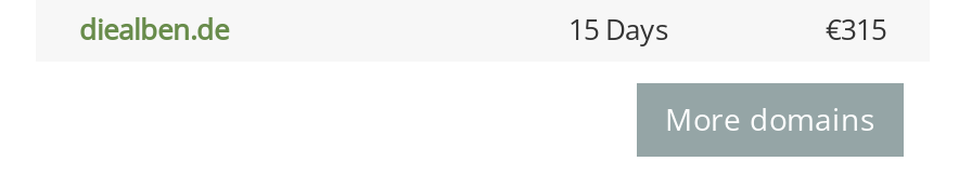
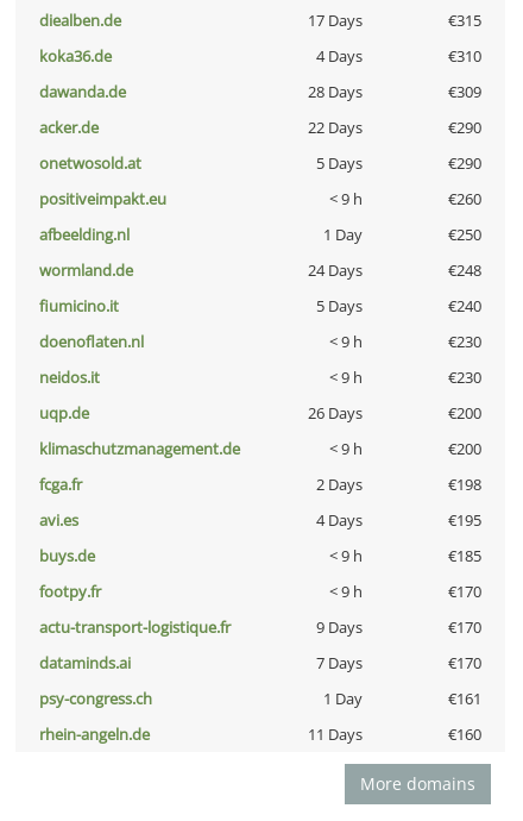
- 15 Days
+ 17 Days

+ koka36.de
+ 4 Days
+ €310
+ dawanda.de
+ 28 Days
+ €309
+ acker.de
+ 22 Days
+ €290
+ onetwosold.at
+ 5 Days
+ €290
+ positiveimpakt.eu
+ < 9 h
+ €260
+ afbeelding.nl
+ 1 Day
+ €250
+ wormland.de
+ 24 Days
+ €248
+ fiumicino.it
+ 5 Days
+ €240
+ doenoflaten.nl
+ < 9 h
+ €230
+ neidos.it
+ < 9 h
+ €230
+ uqp.de
+ 26 Days
+ €200
+ klimaschutzmanagement.de
+ < 9 h
+ €200
+ fcga.fr
+ 2 Days
+ €198
+ avi.es
+ 4 Days
+ €195
+ buys.de
+ < 9 h
+ €185
+ footpy.fr
+ < 9 h
+ €170
+ actu-transport-logistique.fr
+ 9 Days
+ €170
+ dataminds.ai
+ 7 Days
+ €170
+ psy-congress.ch
+ 1 Day
+ €161
+ rhein-angeln.de
+ 11 Days
+ €160
